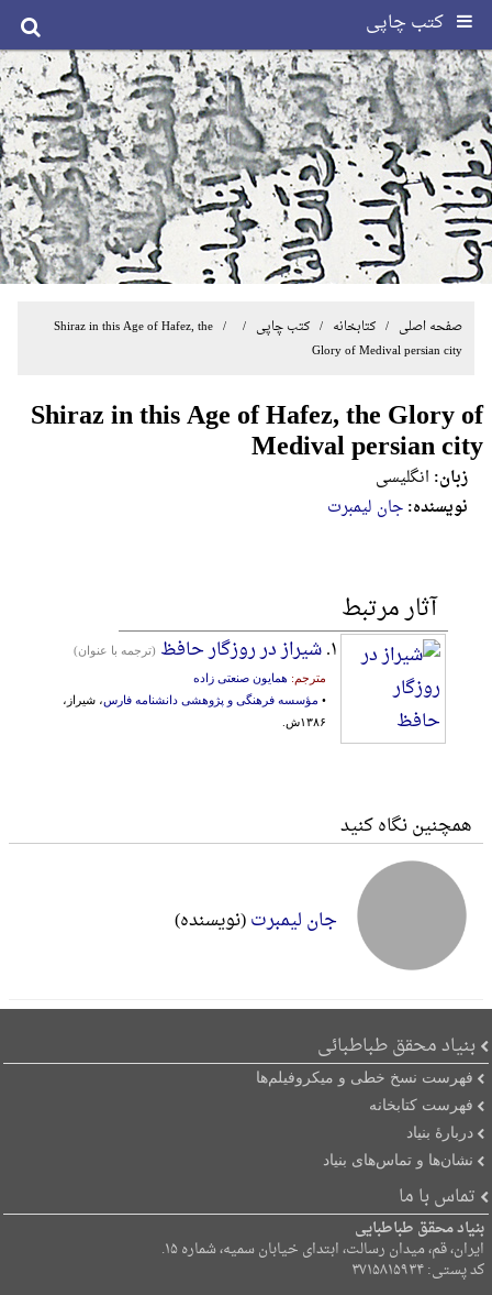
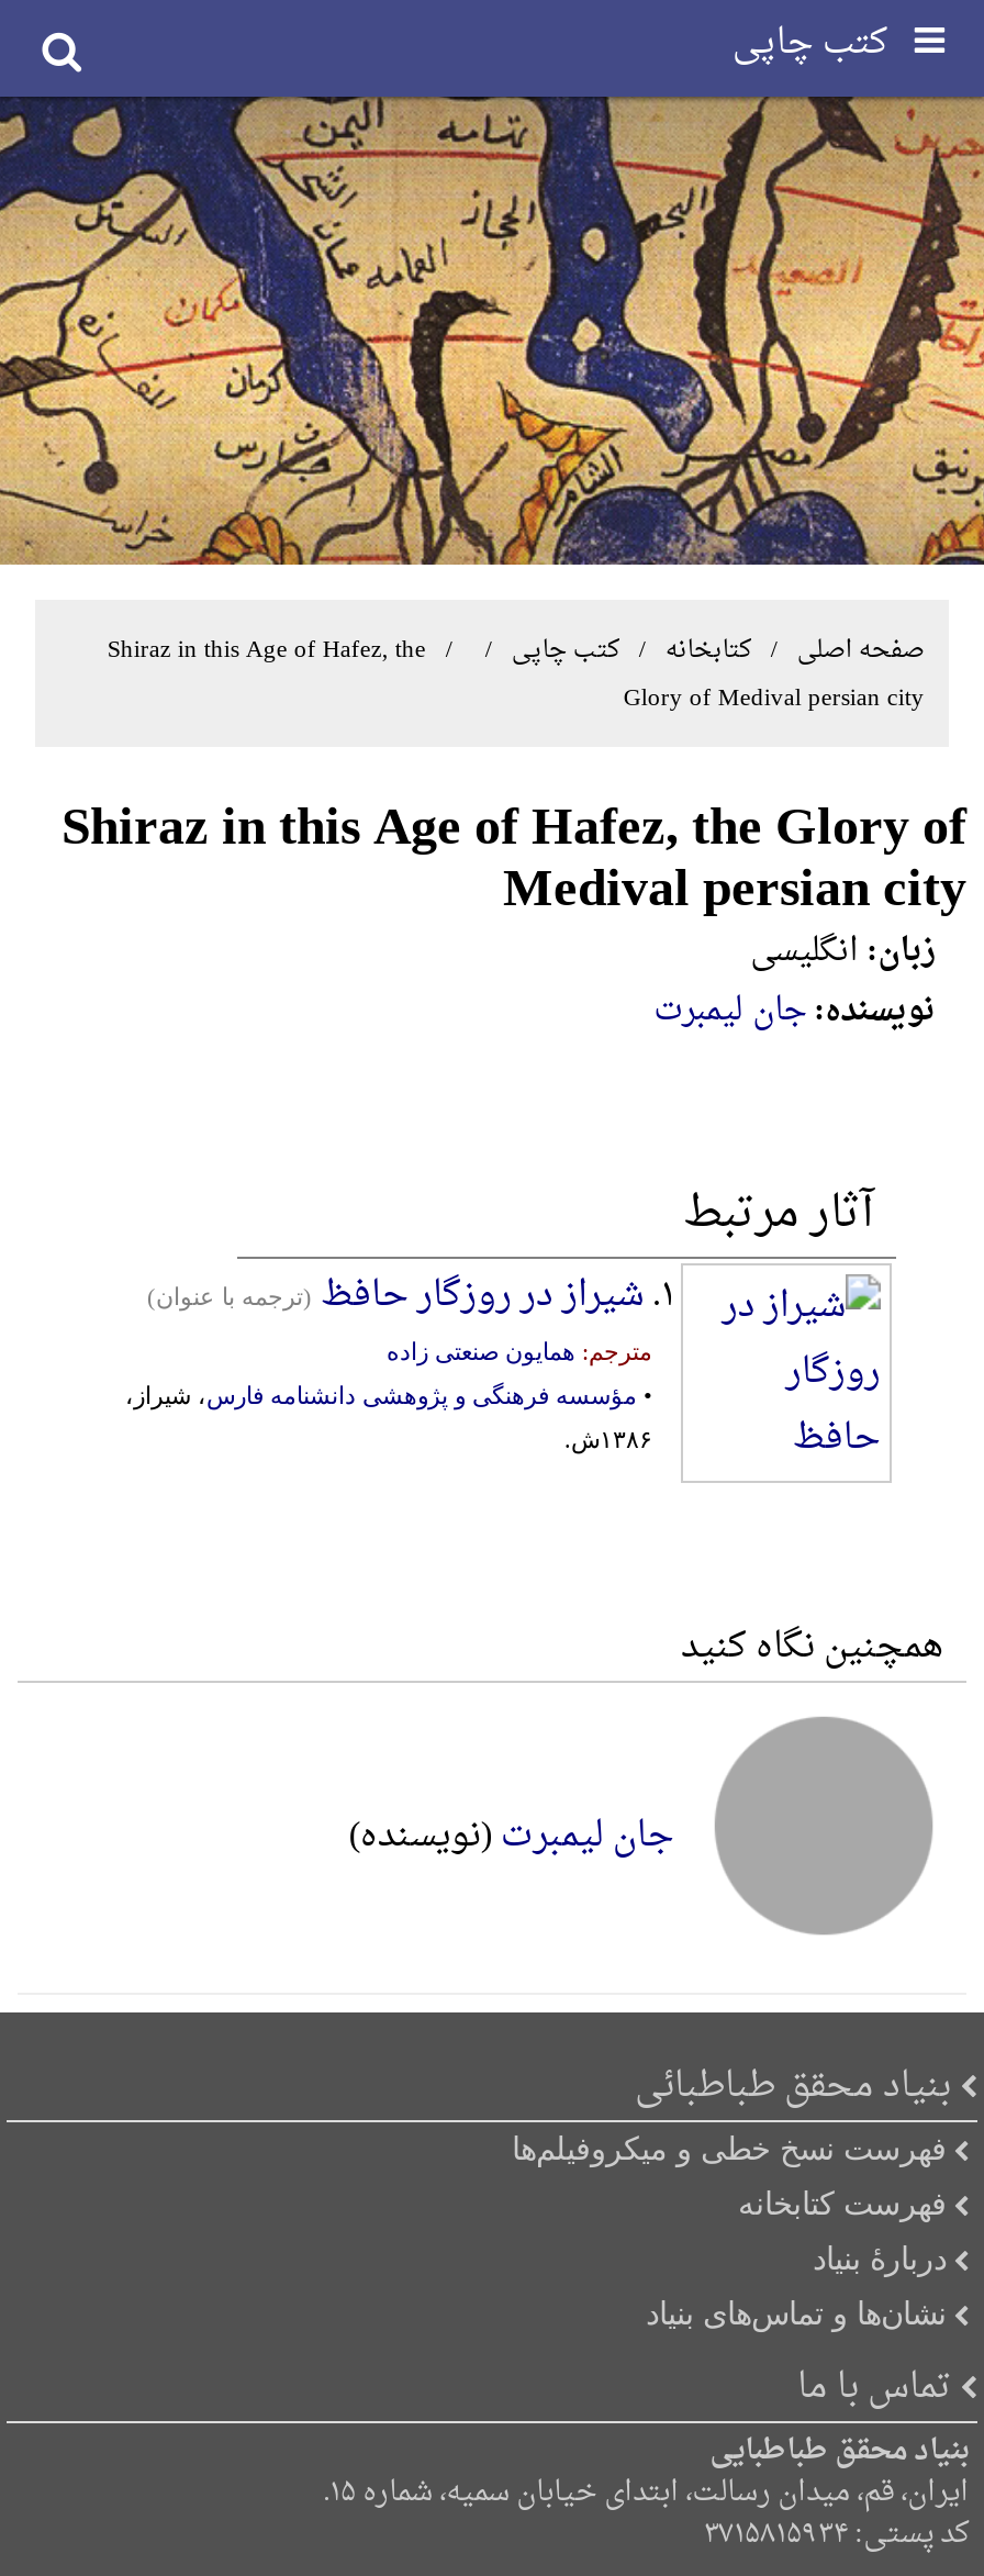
- [image]
+ [image]
